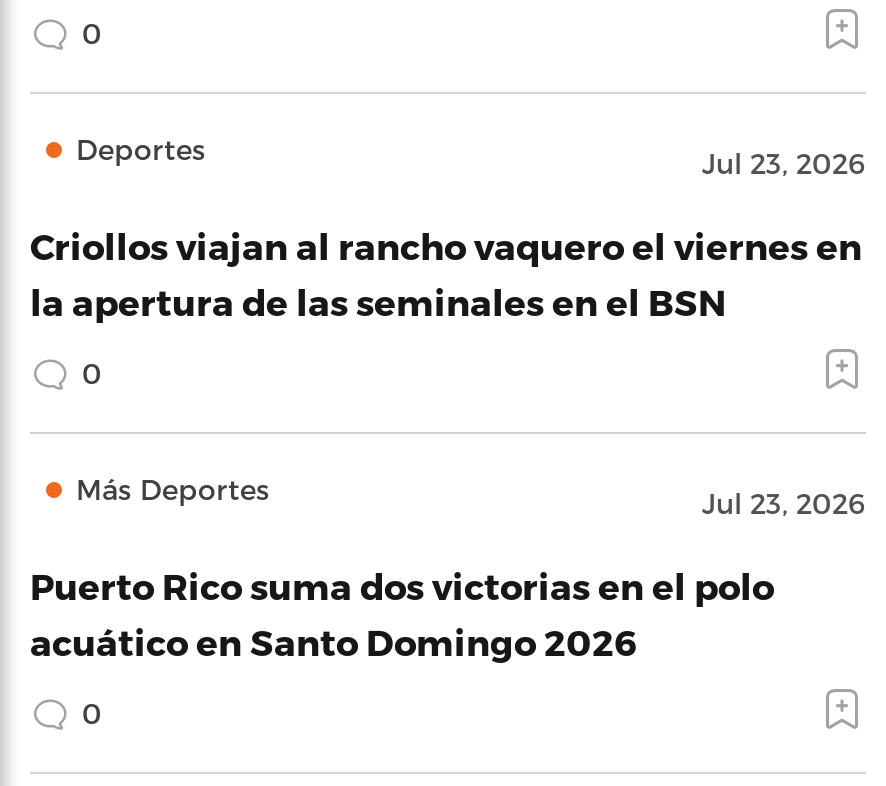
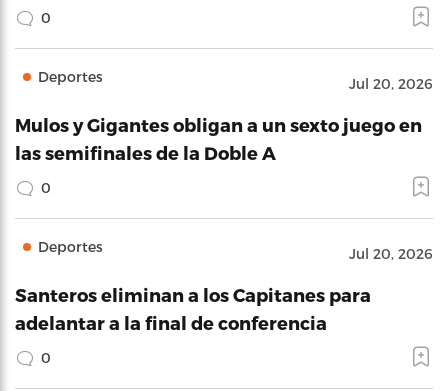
- Jul 23, 2026
+ Jul 20, 2026

- Criollos viajan al rancho vaquero el viernes en
- la apertura de las seminales en el BSN
+ Mulos y Gigantes obligan a un sexto juego en
+ las semifinales de la Doble A

- Más Deportes
- Jul 23, 2026
+ Deportes
+ Jul 20, 2026

- Puerto Rico suma dos victorias en el polo
- acuático en Santo Domingo 2026
+ Santeros eliminan a los Capitanes para
+ adelantar a la final de conferencia
